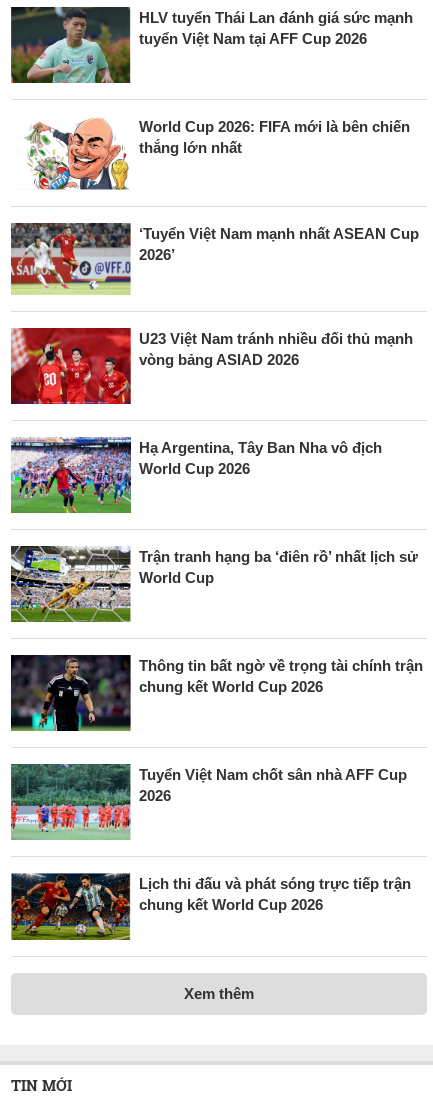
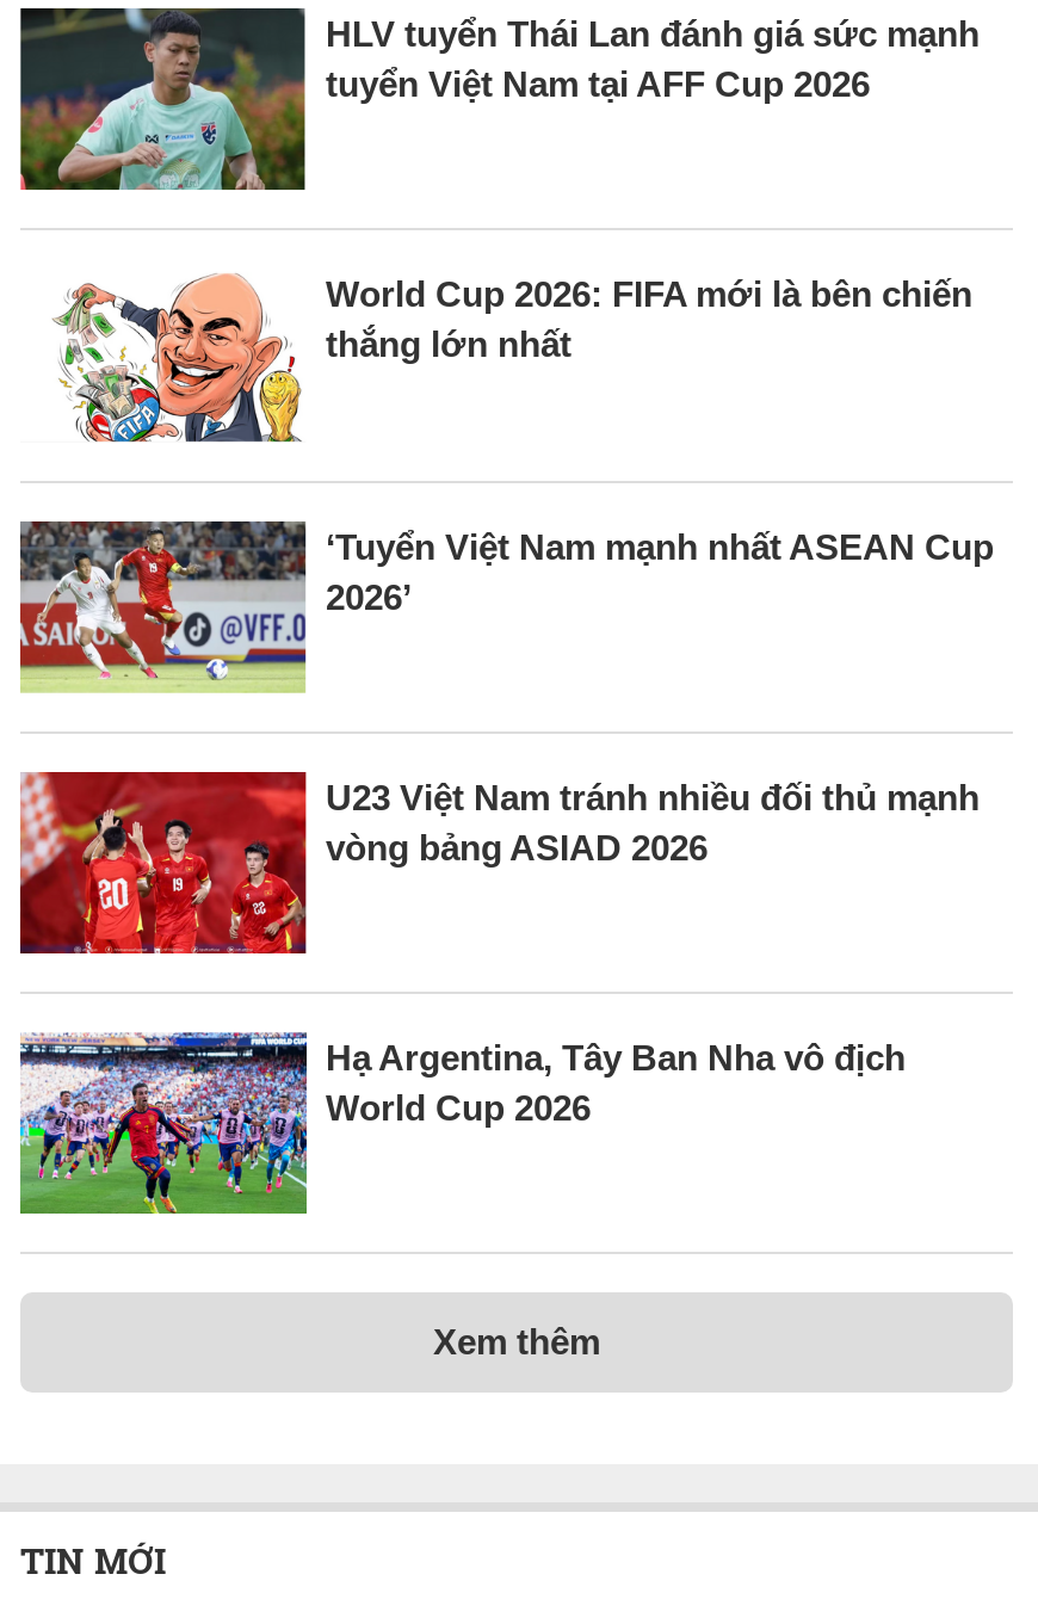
- [image]
- Trận tranh hạng ba ‘điên rồ’ nhất lịch sử
- World Cup

- [image]
- Thông tin bất ngờ về trọng tài chính trận
- chung kết World Cup 2026

- [image]
- Tuyển Việt Nam chốt sân nhà AFF Cup
- 2026

- [image]
- Lịch thi đấu và phát sóng trực tiếp trận
- chung kết World Cup 2026
